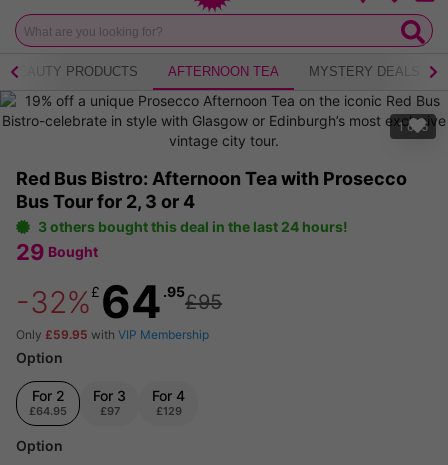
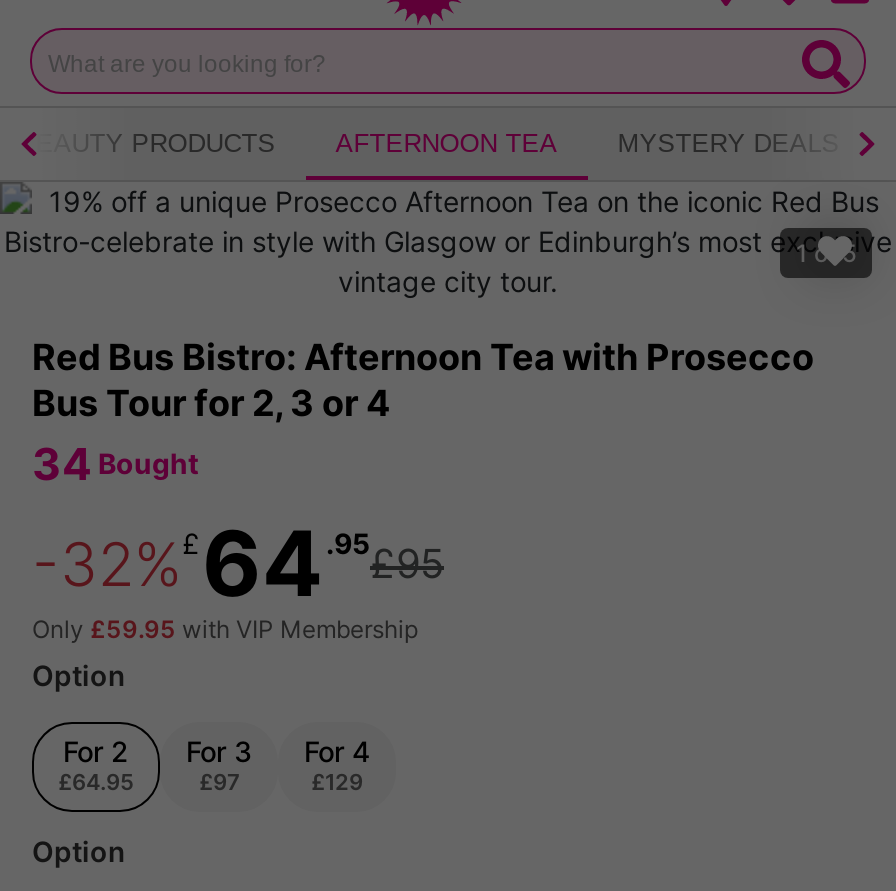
- 3 others bought this deal in the last 24 hours!
- 29 Bought
+ 34 Bought
